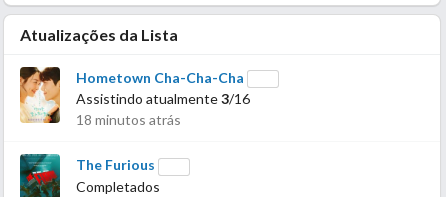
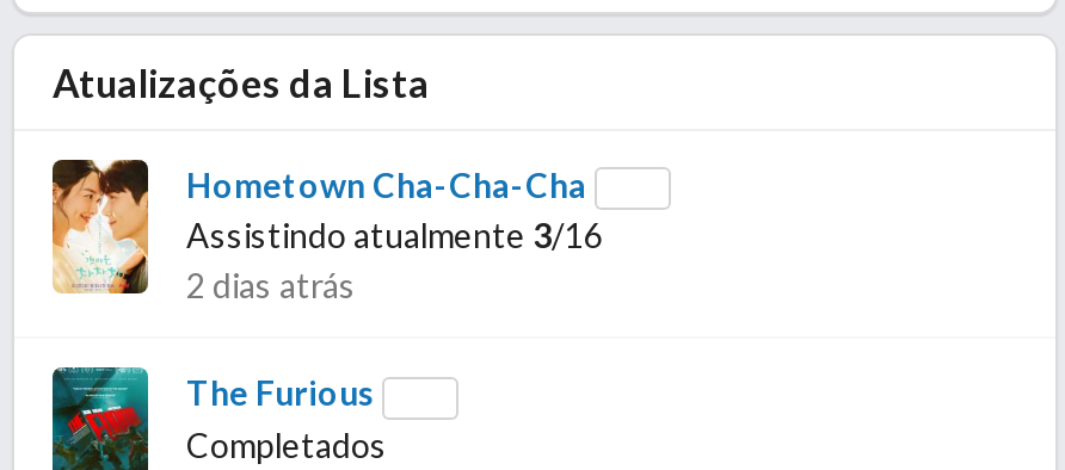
- 18 minutos atrás
+ 2 dias atrás
